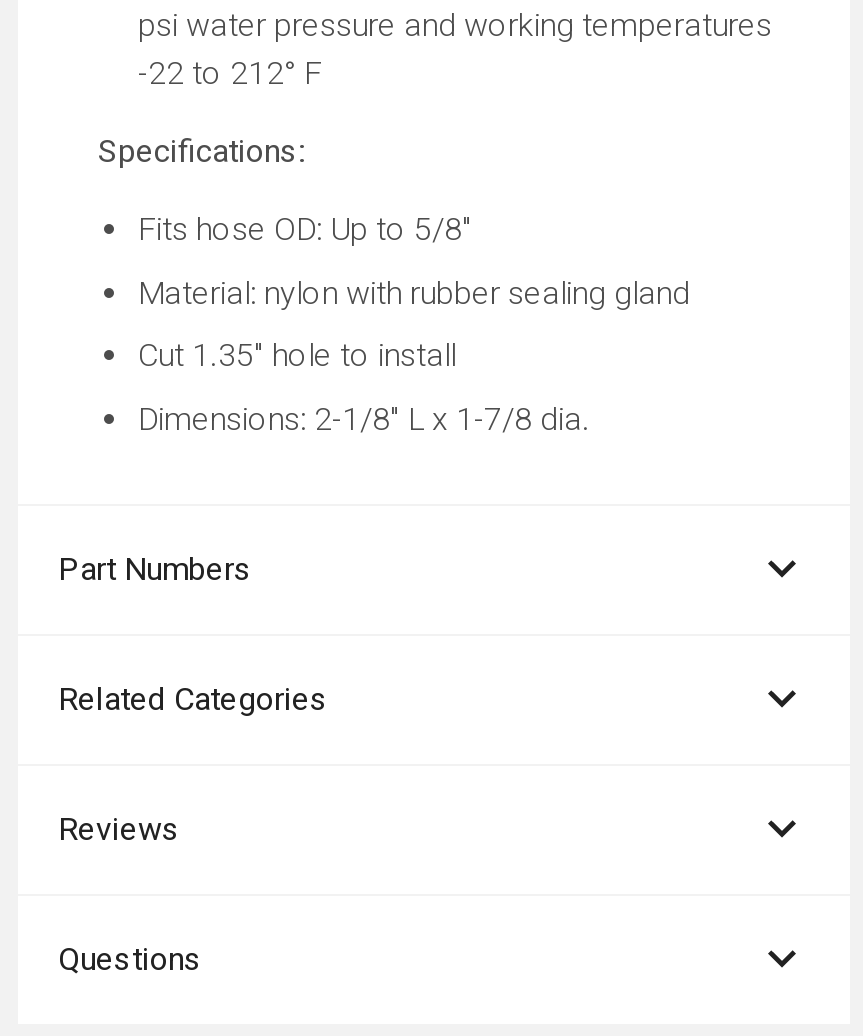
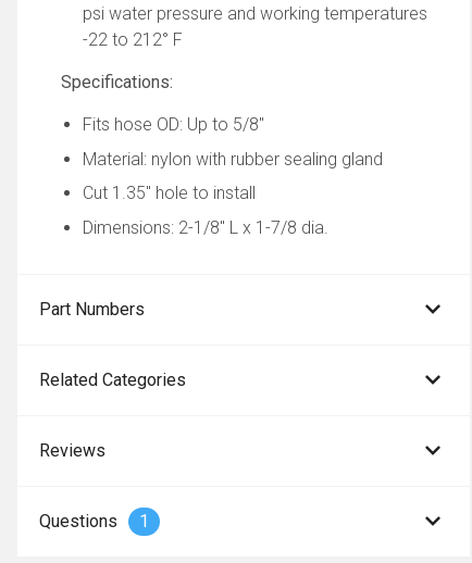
+ 1
